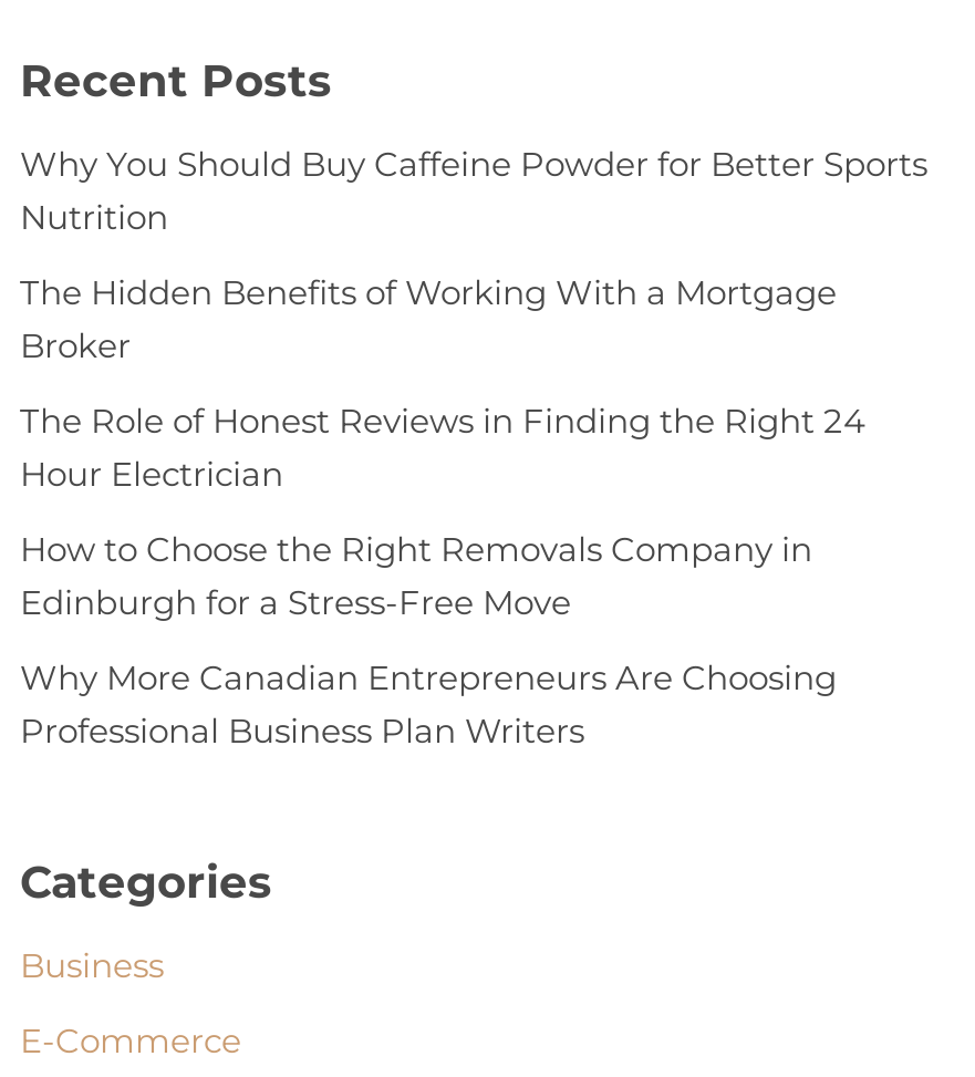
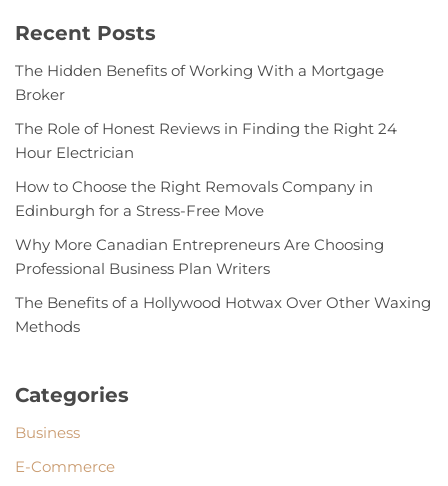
- Why You Should Buy Caffeine Powder for Better Sports
- Nutrition

moved up: The Hidden Benefits of Working With a Mortgage | Broker | The Role of Honest Reviews in Finding the Right 24 | Hour Electrician | How to Choose the Right Removals Company in | Edinburgh for a Stress-Free Move | Why More Canadian Entrepreneurs Are Choosing | Professional Business Plan Writers

+ The Benefits of a Hollywood Hotwax Over Other Waxing
+ Methods
